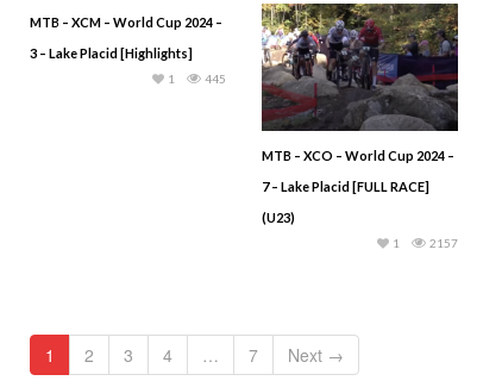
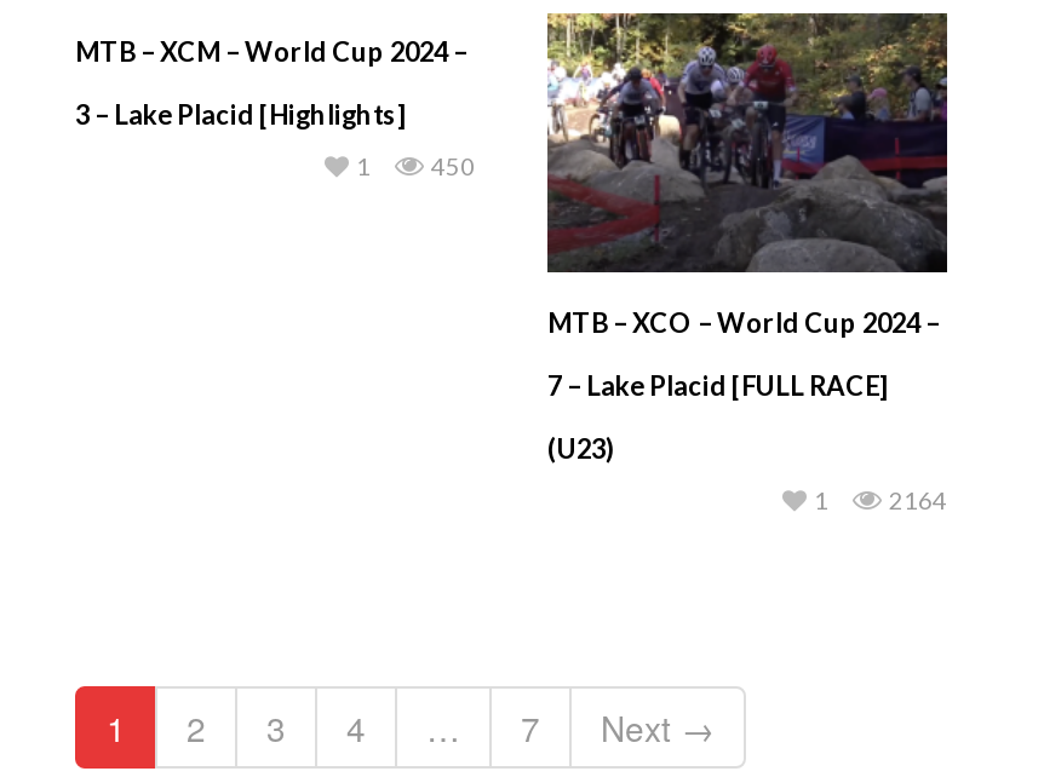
- 445
+ 450

- 2157
+ 2164
